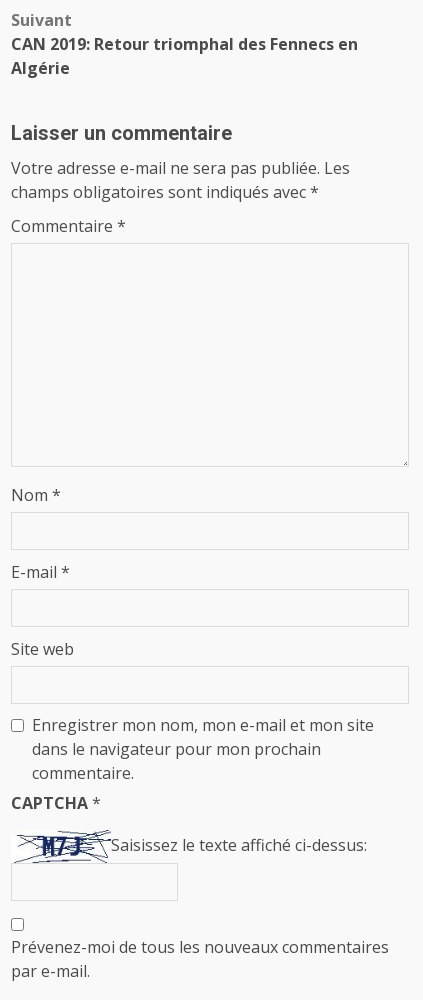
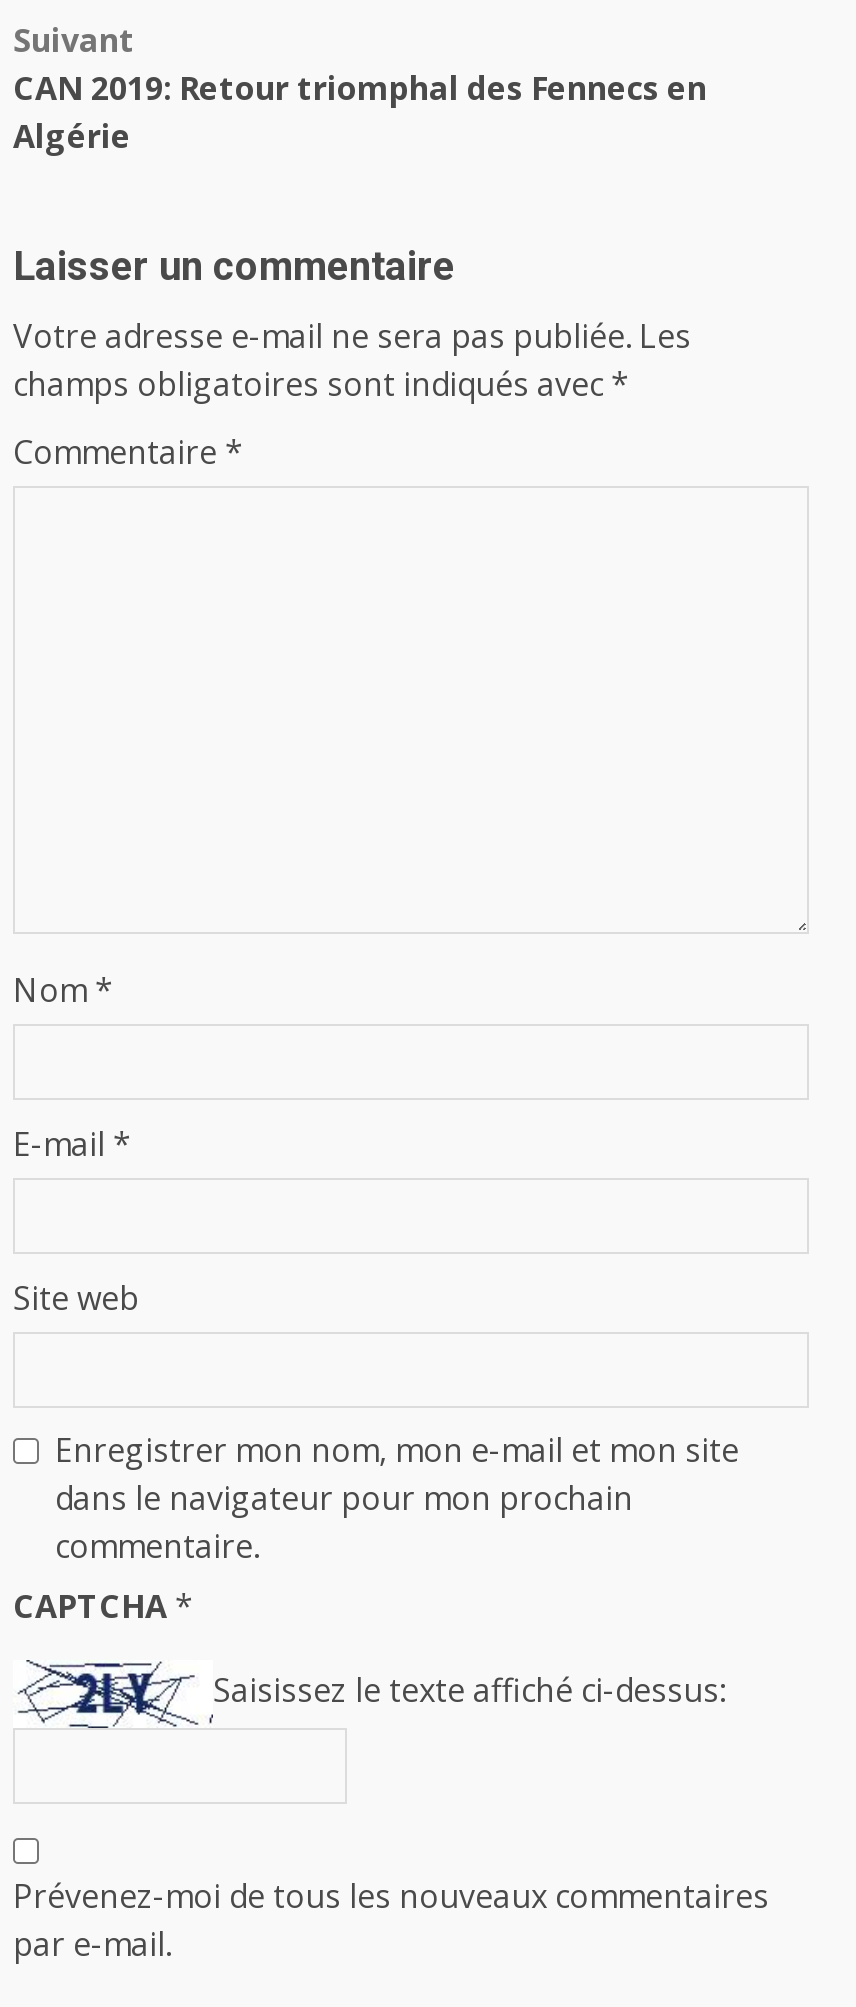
- [image]
+ [image]
